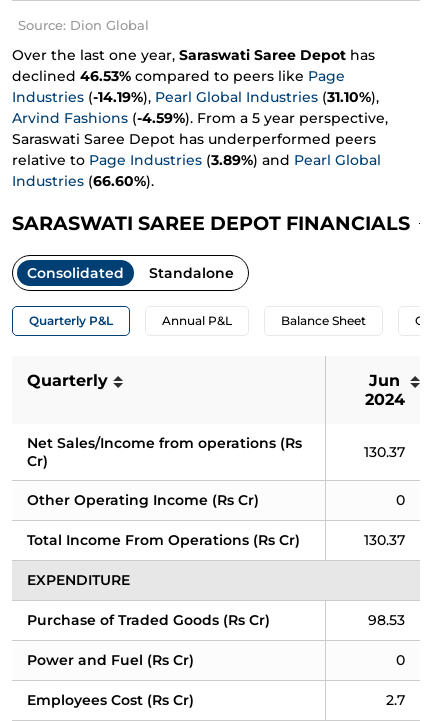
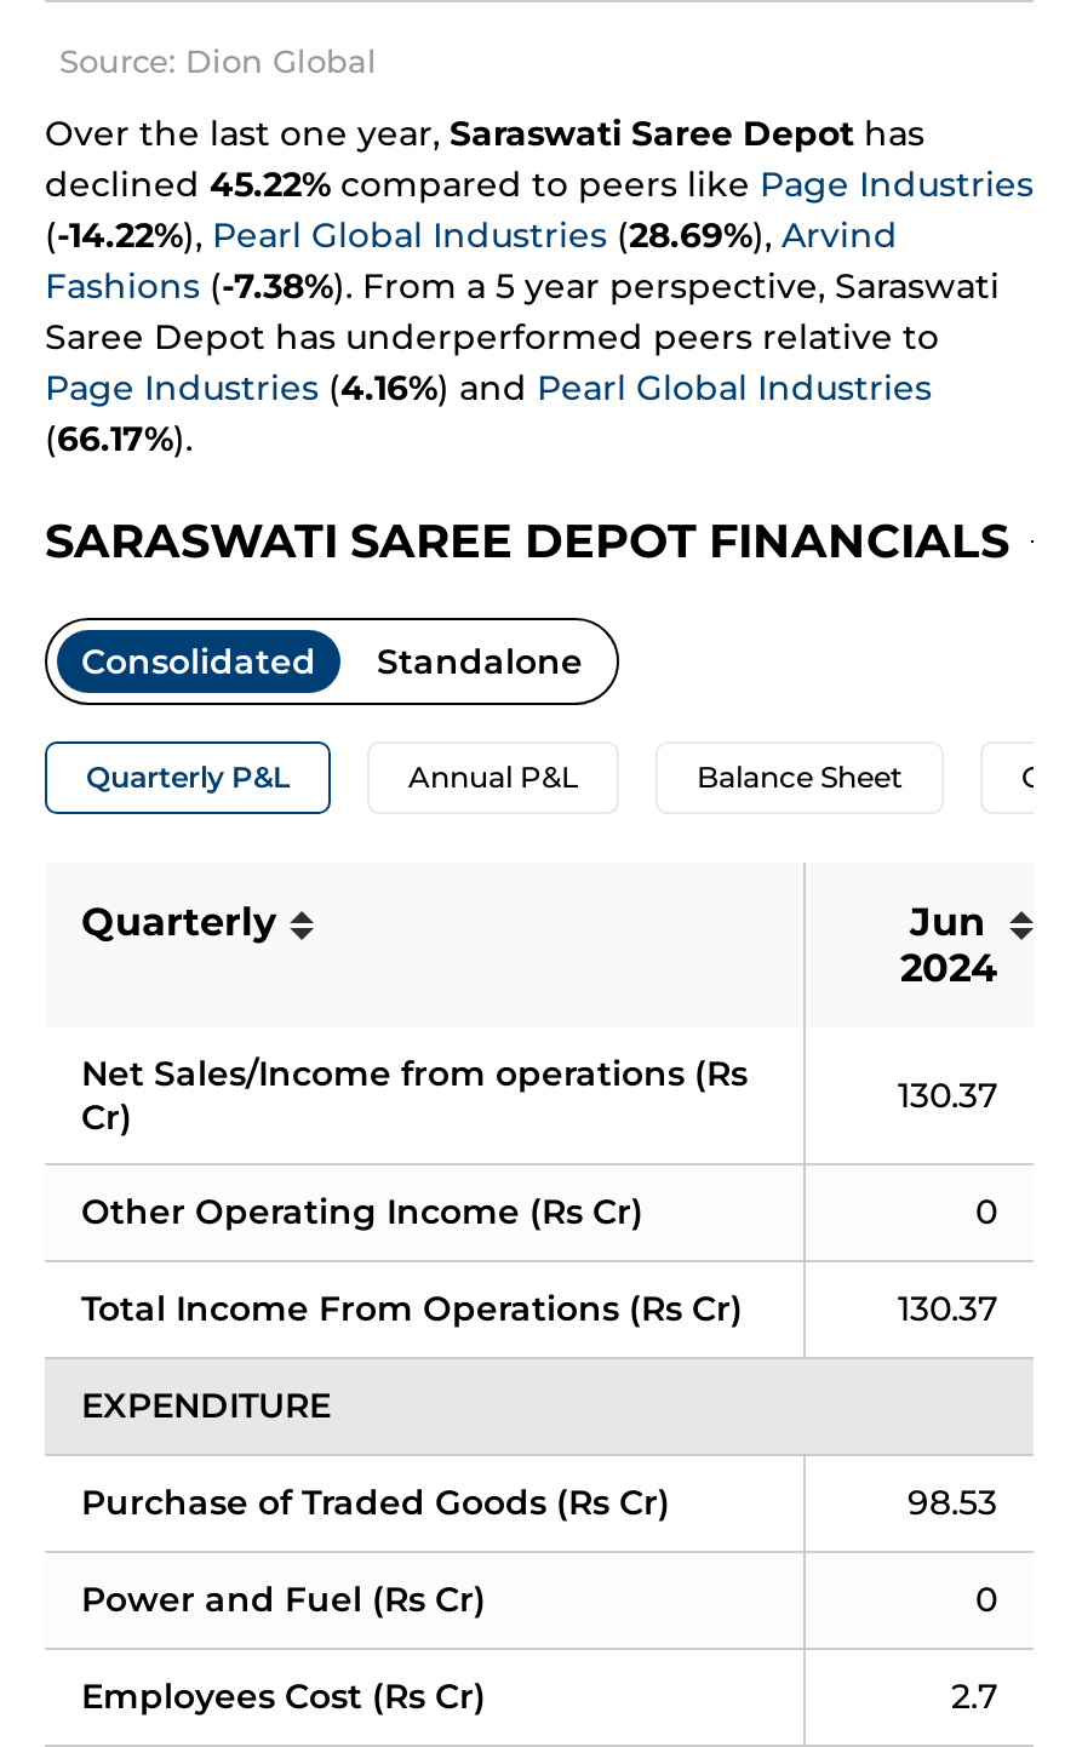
- declined 46.53% compared to peers like Page
- Industries (-14.19%), Pearl Global Industries (31.10%),
- Arvind Fashions (-4.59%). From a 5 year perspective,
- Saraswati Saree Depot has underperformed peers
- relative to Page Industries (3.89%) and Pearl Global
- Industries (66.60%).
+ declined 45.22% compared to peers like Page Industries
+ (-14.22%), Pearl Global Industries (28.69%), Arvind
+ Fashions (-7.38%). From a 5 year perspective, Saraswati
+ Saree Depot has underperformed peers relative to
+ Page Industries (4.16%) and Pearl Global Industries
+ (66.17%).
